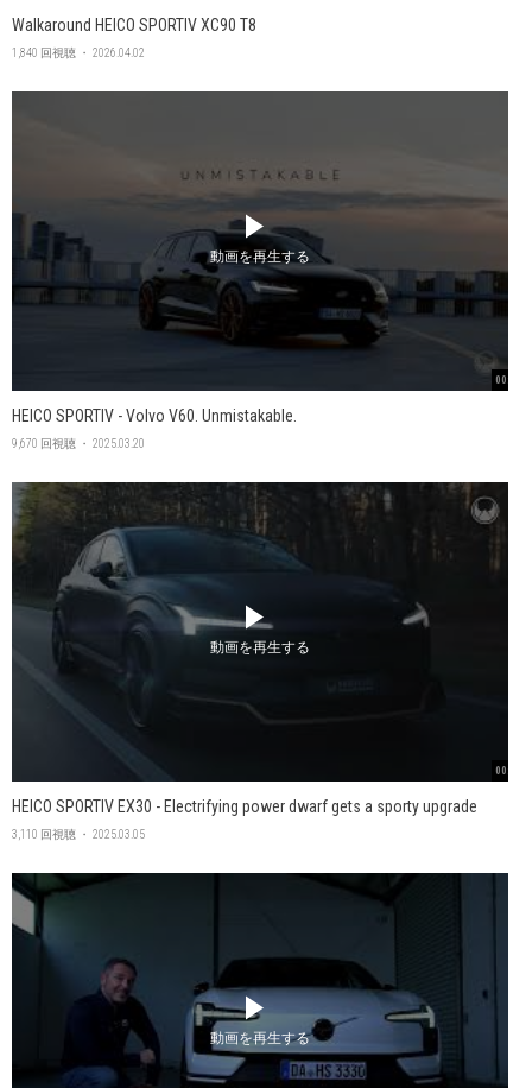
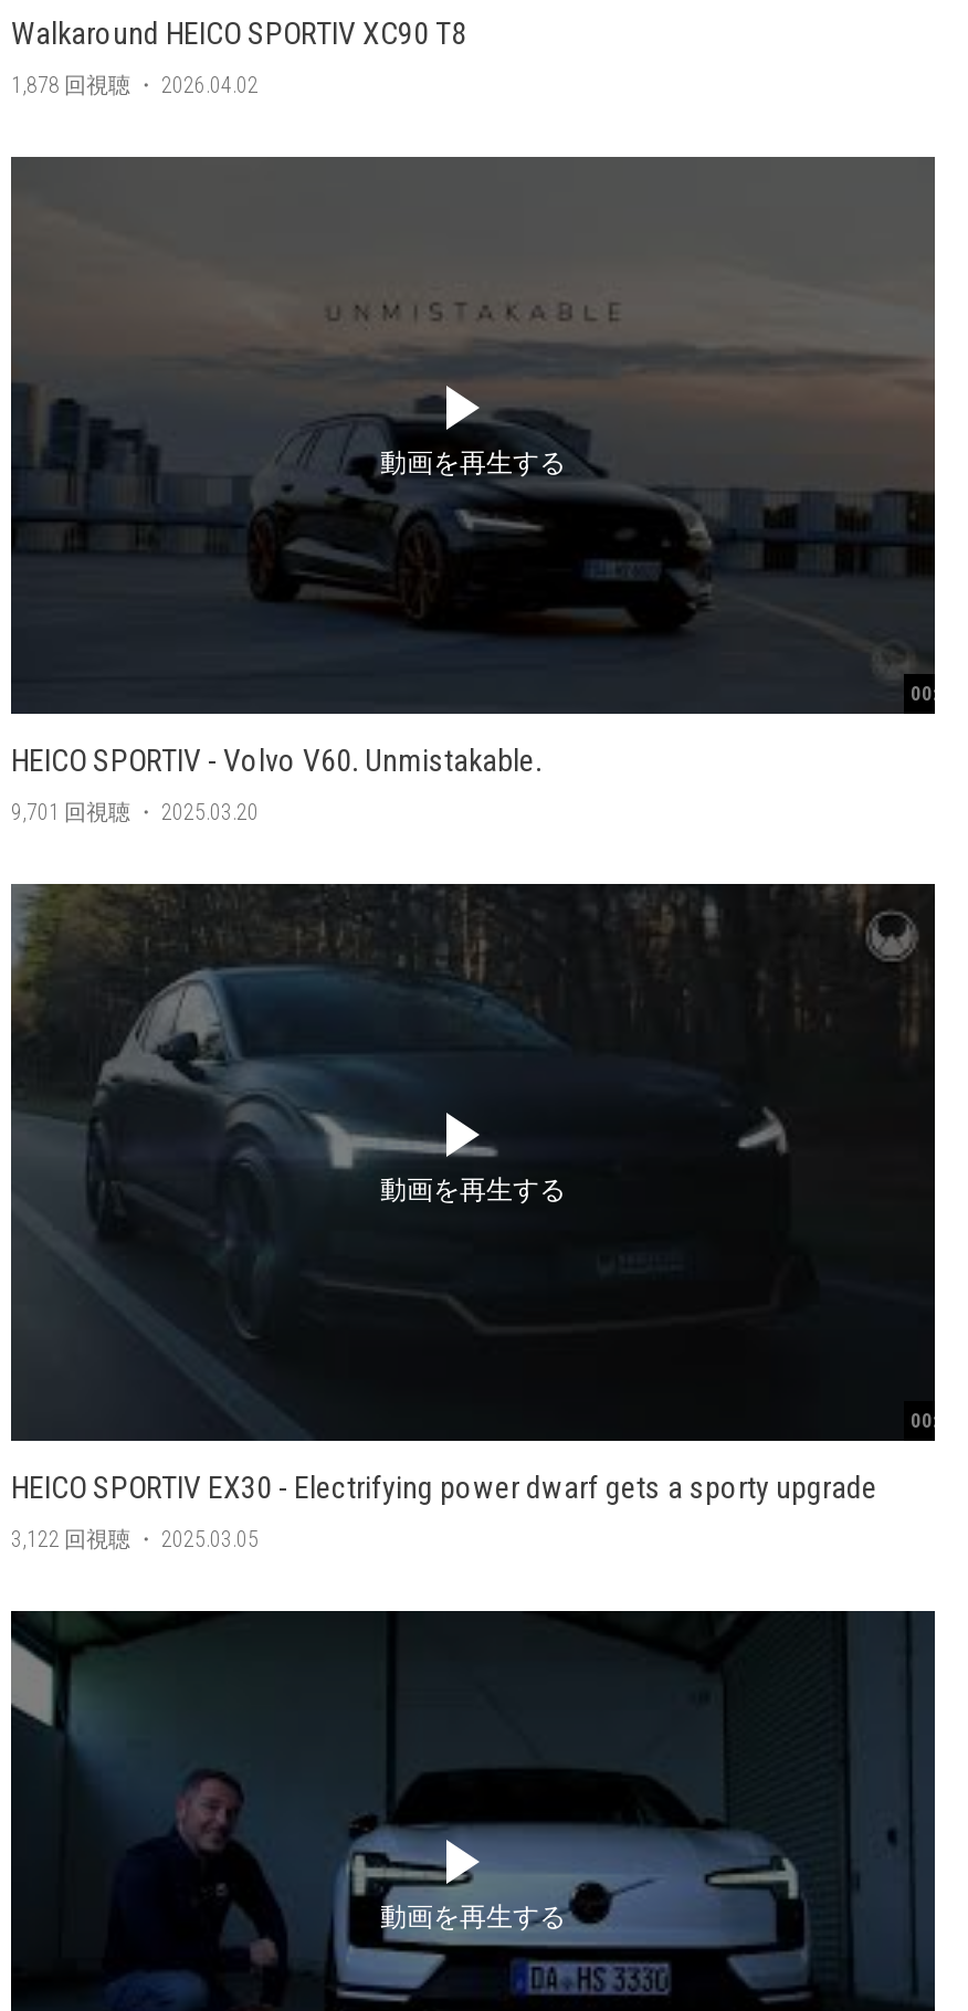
- 1,840 回視聴 ・ 2026.04.02
+ 1,878 回視聴 ・ 2026.04.02

- 9,670 回視聴 ・ 2025.03.20
+ 9,701 回視聴 ・ 2025.03.20

- 3,110 回視聴 ・ 2025.03.05
+ 3,122 回視聴 ・ 2025.03.05
